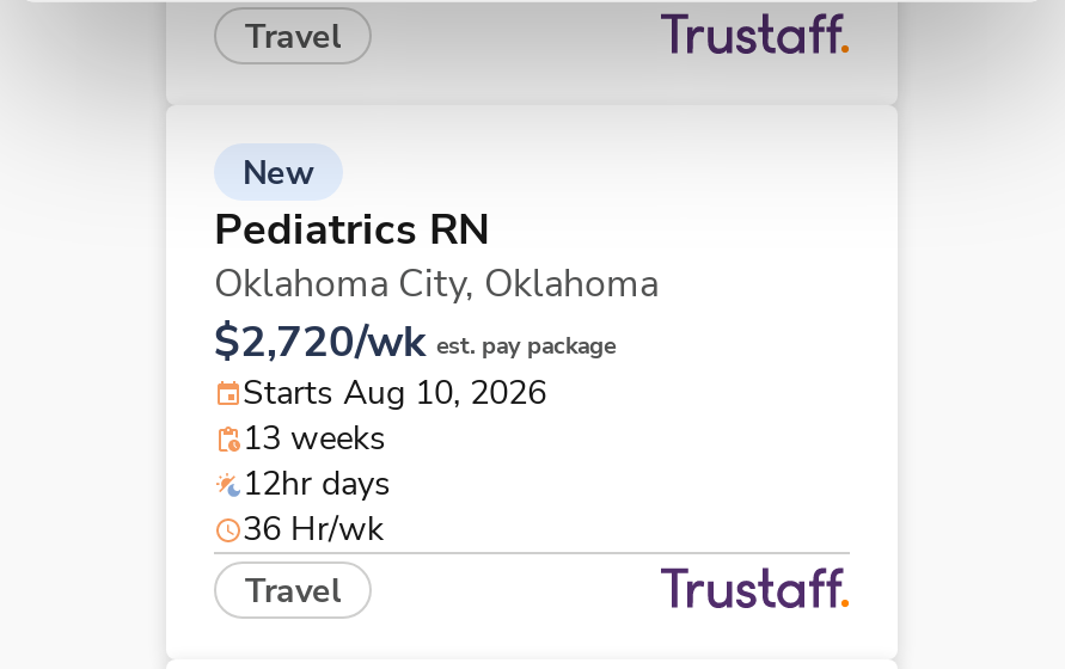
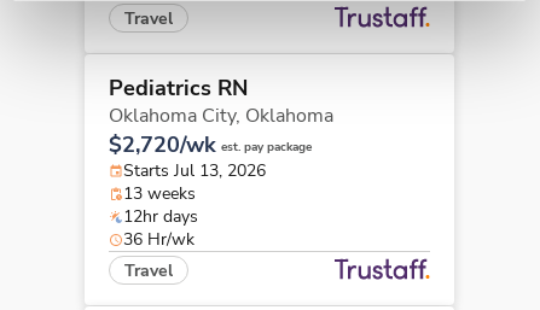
- New

- Starts Aug 10, 2026
+ Starts Jul 13, 2026
